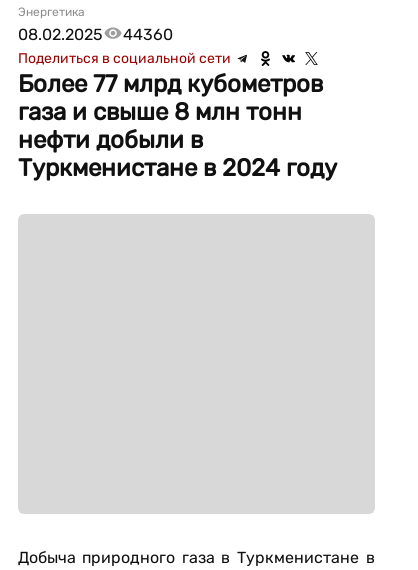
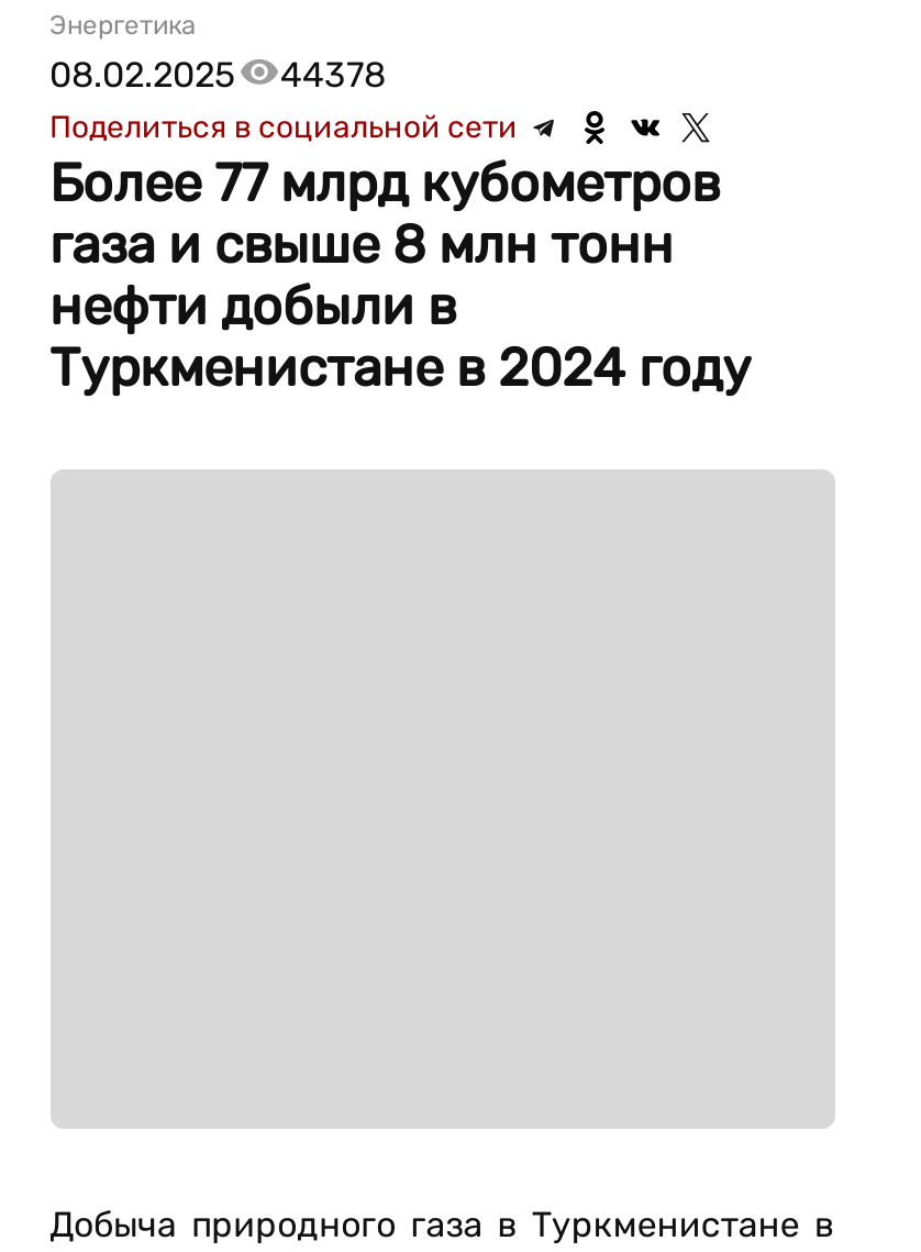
- 08.02.2025 44360
+ 08.02.2025 44378
